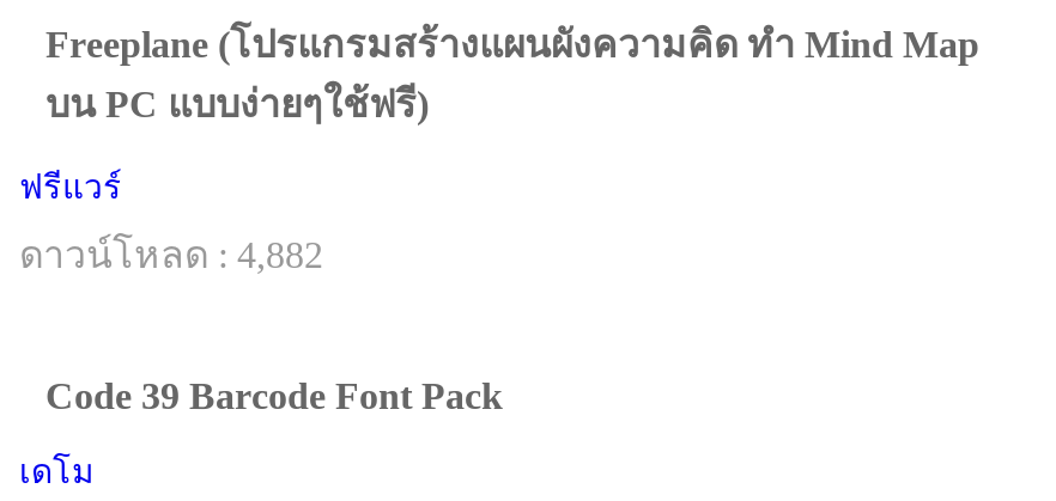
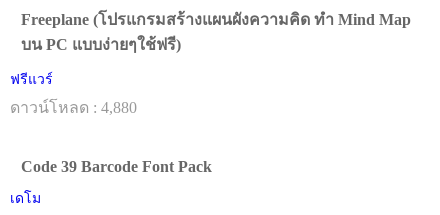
- ดาวน์โหลด : 4,882
+ ดาวน์โหลด : 4,880
